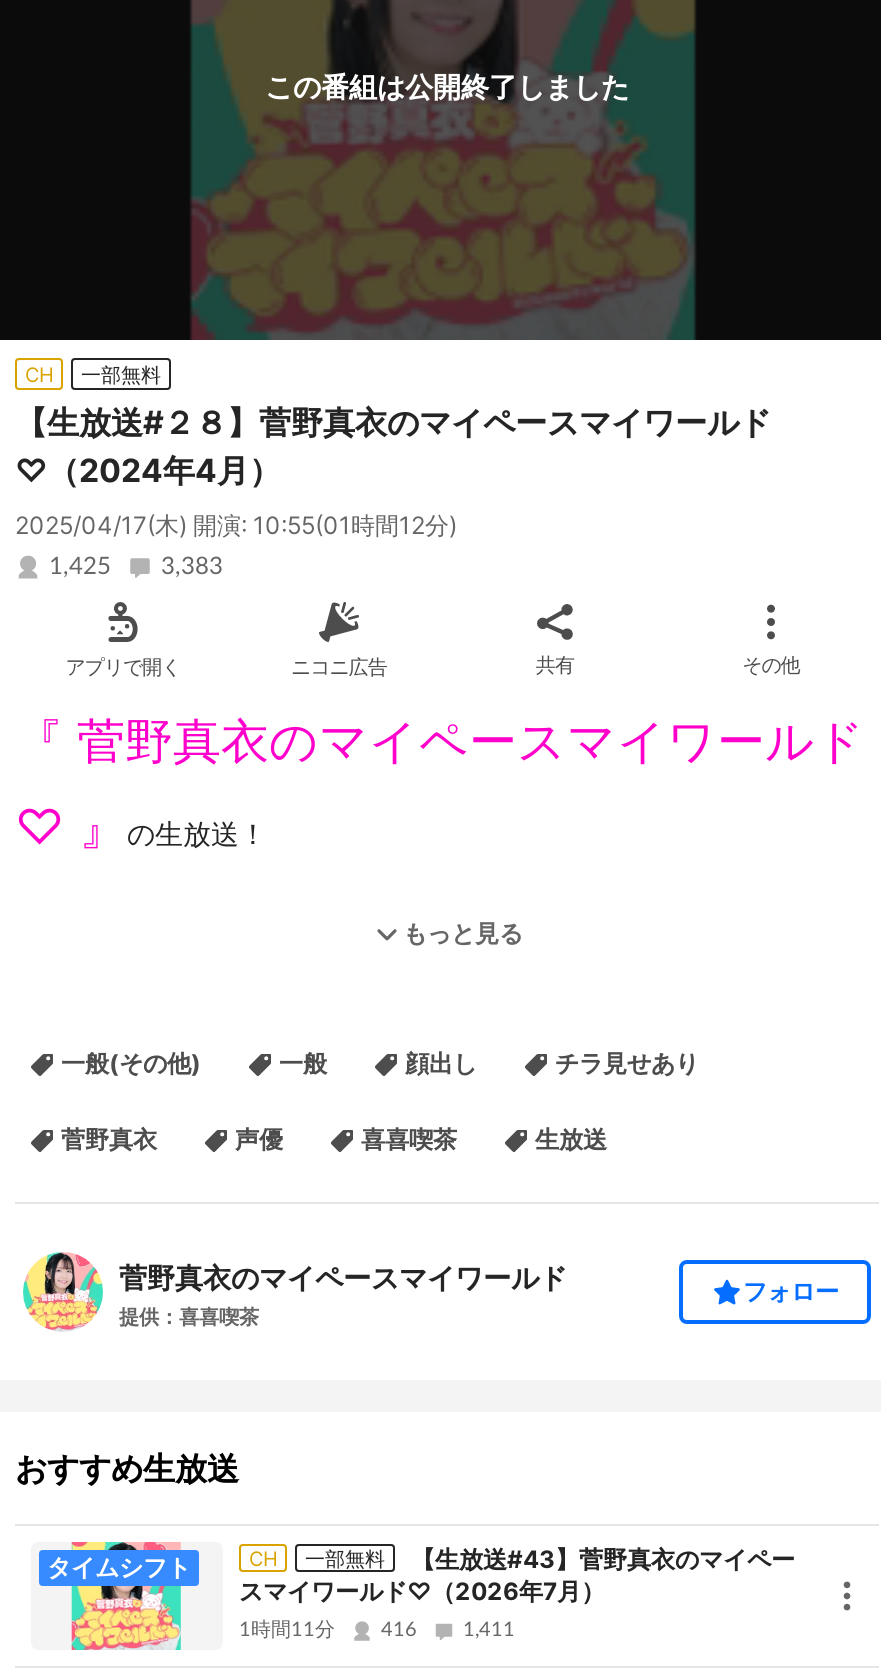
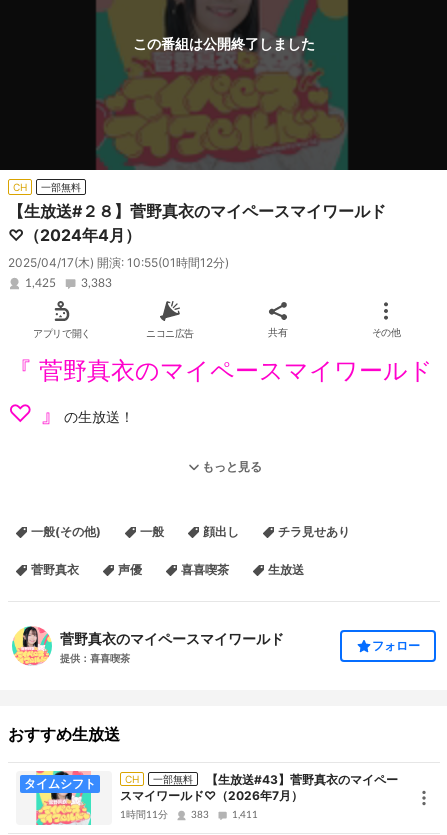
- 416
+ 383
